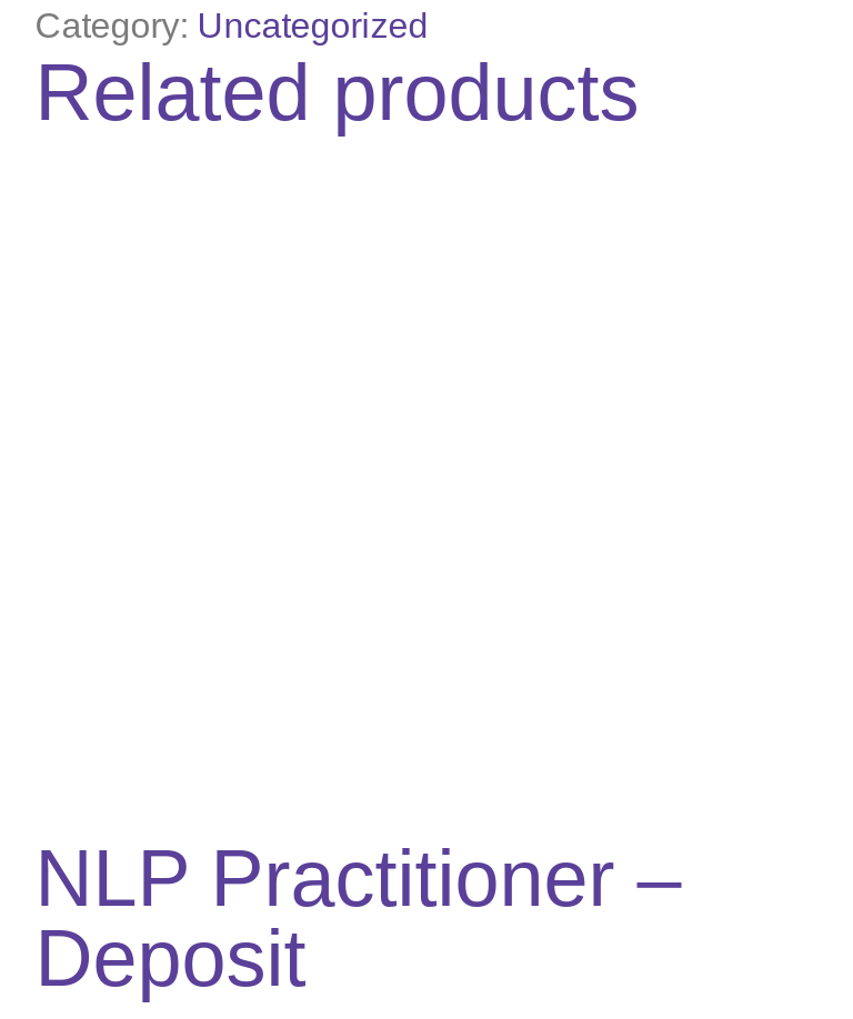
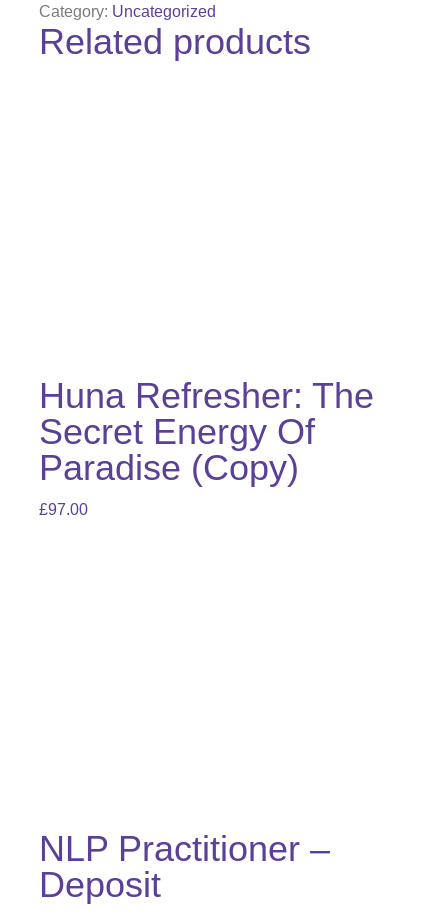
+ Huna Refresher: The
+ Secret Energy Of
+ Paradise (Copy)
+ £97.00
